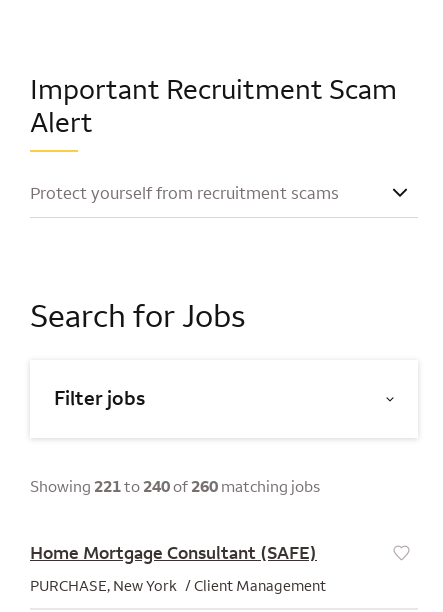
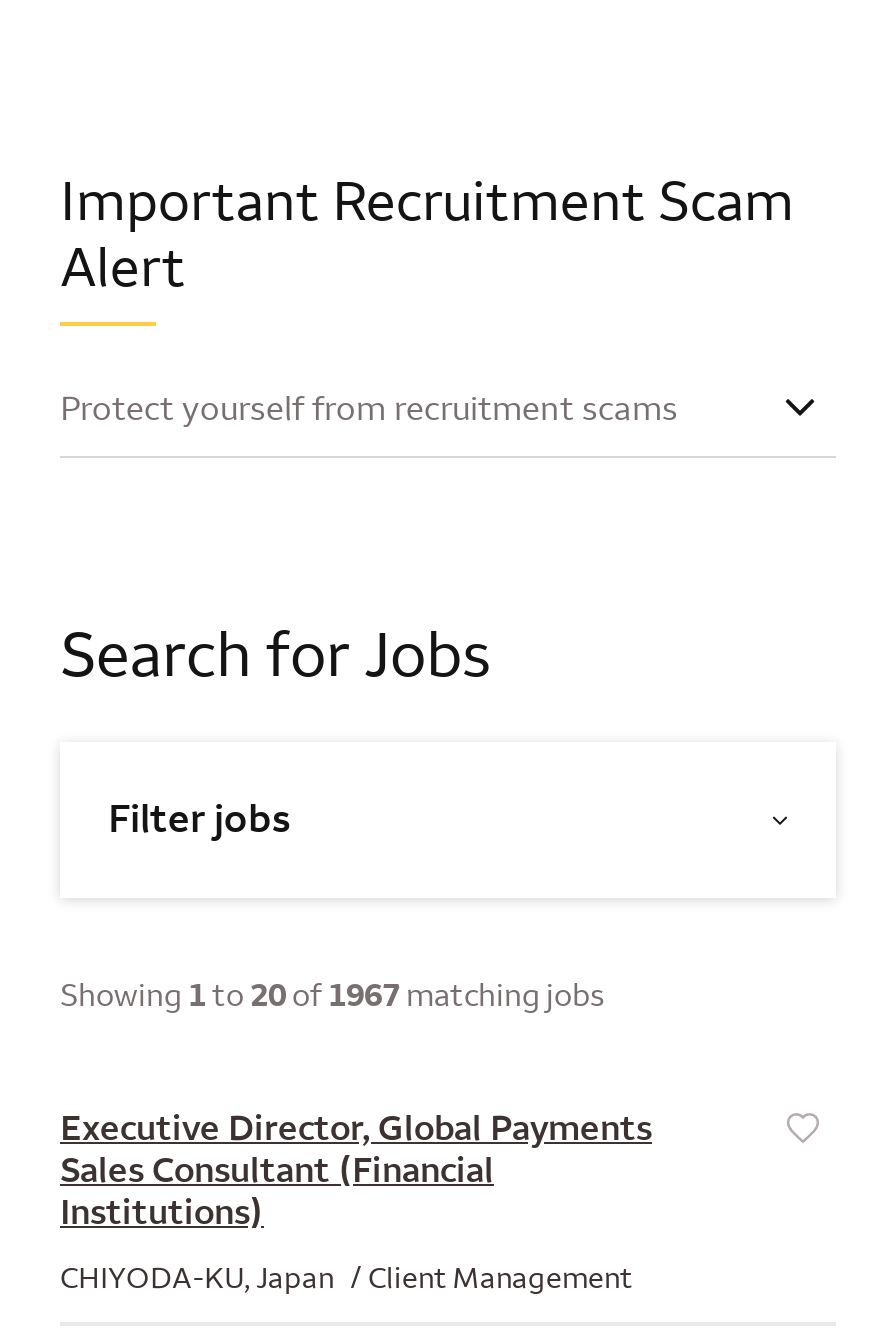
- Showing 221 to 240 of 260 matching jobs
+ Showing 1 to 20 of 1967 matching jobs

- Home Mortgage Consultant (SAFE)
+ Executive Director, Global Payments
+ Sales Consultant (Financial
+ Institutions)

- PURCHASE, New York
+ CHIYODA-KU, Japan
